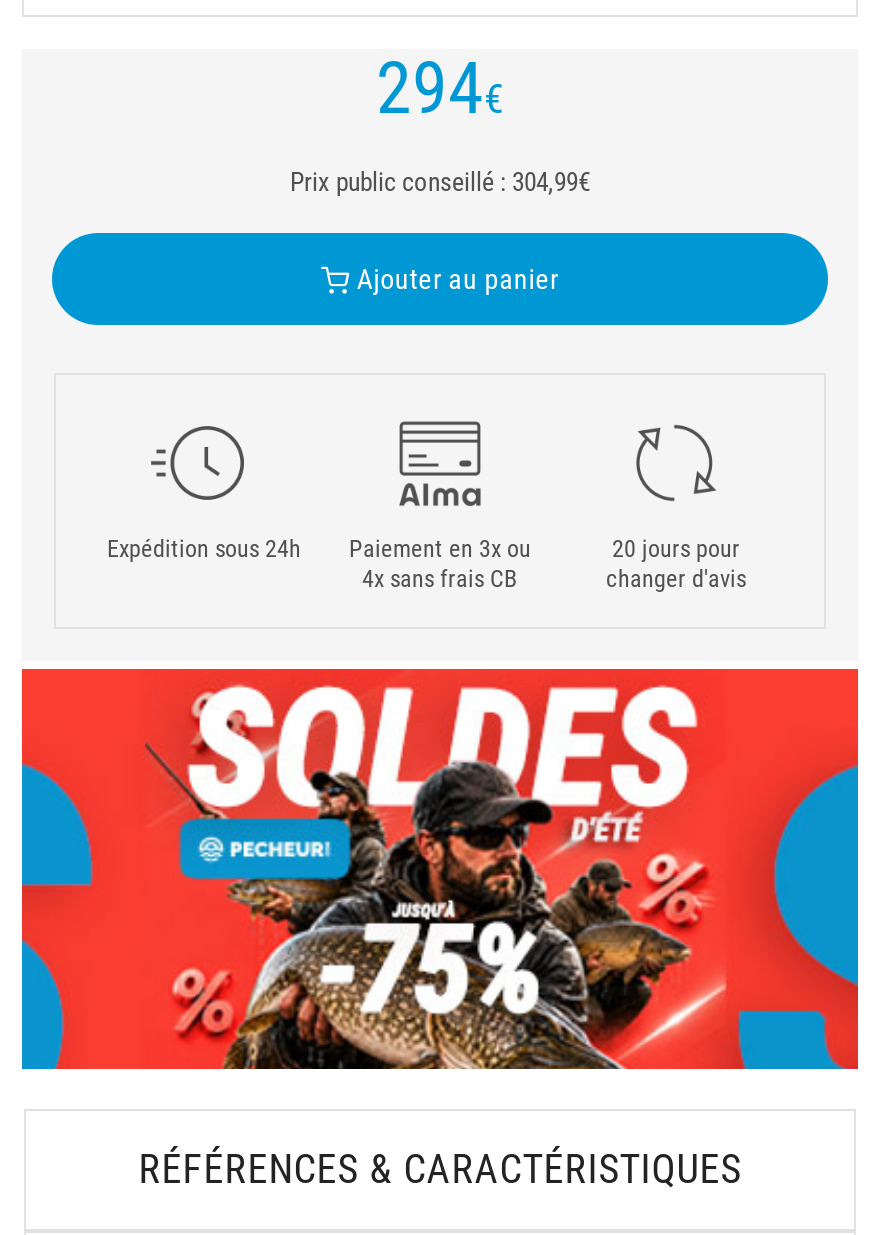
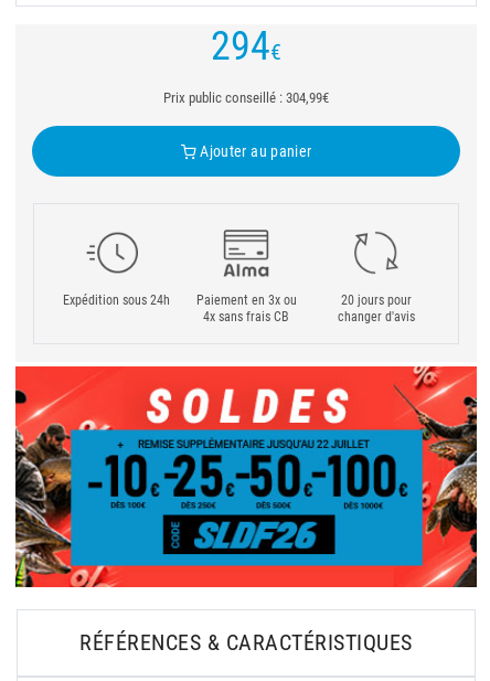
- [image]
+ [image]
